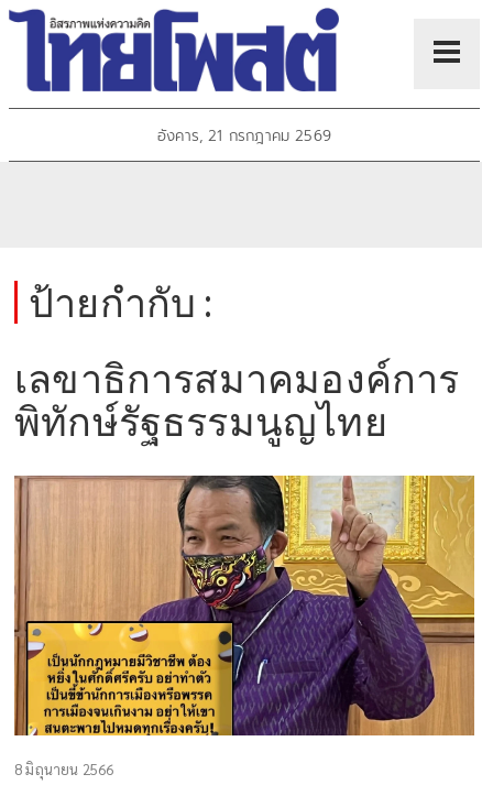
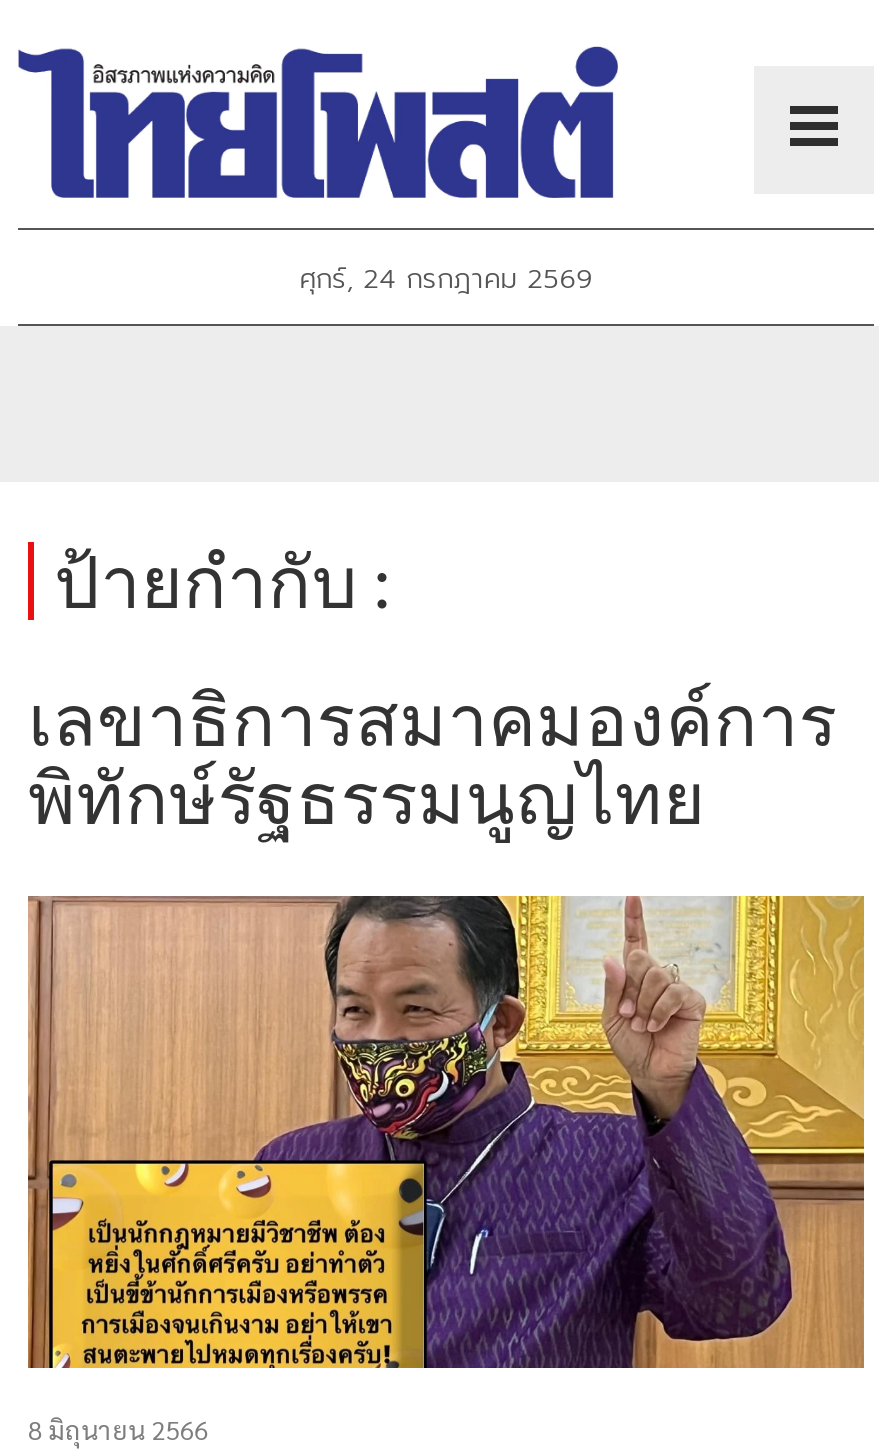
- อังคาร, 21 กรกฎาคม 2569
+ ศุกร์, 24 กรกฎาคม 2569
